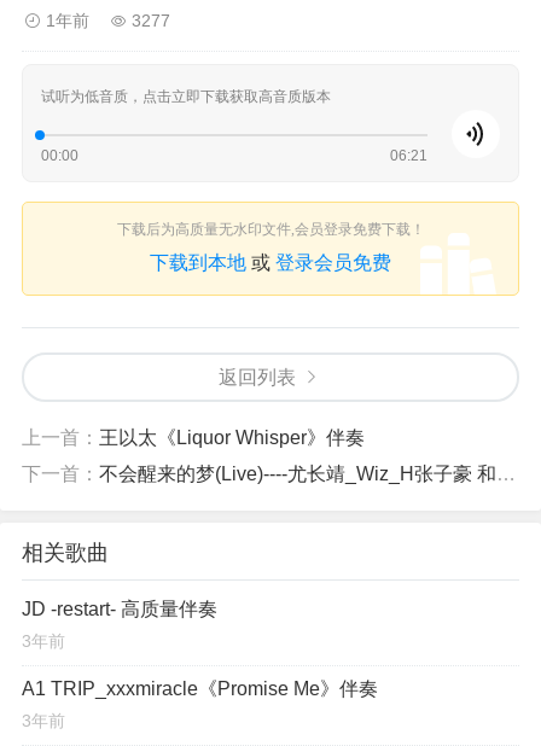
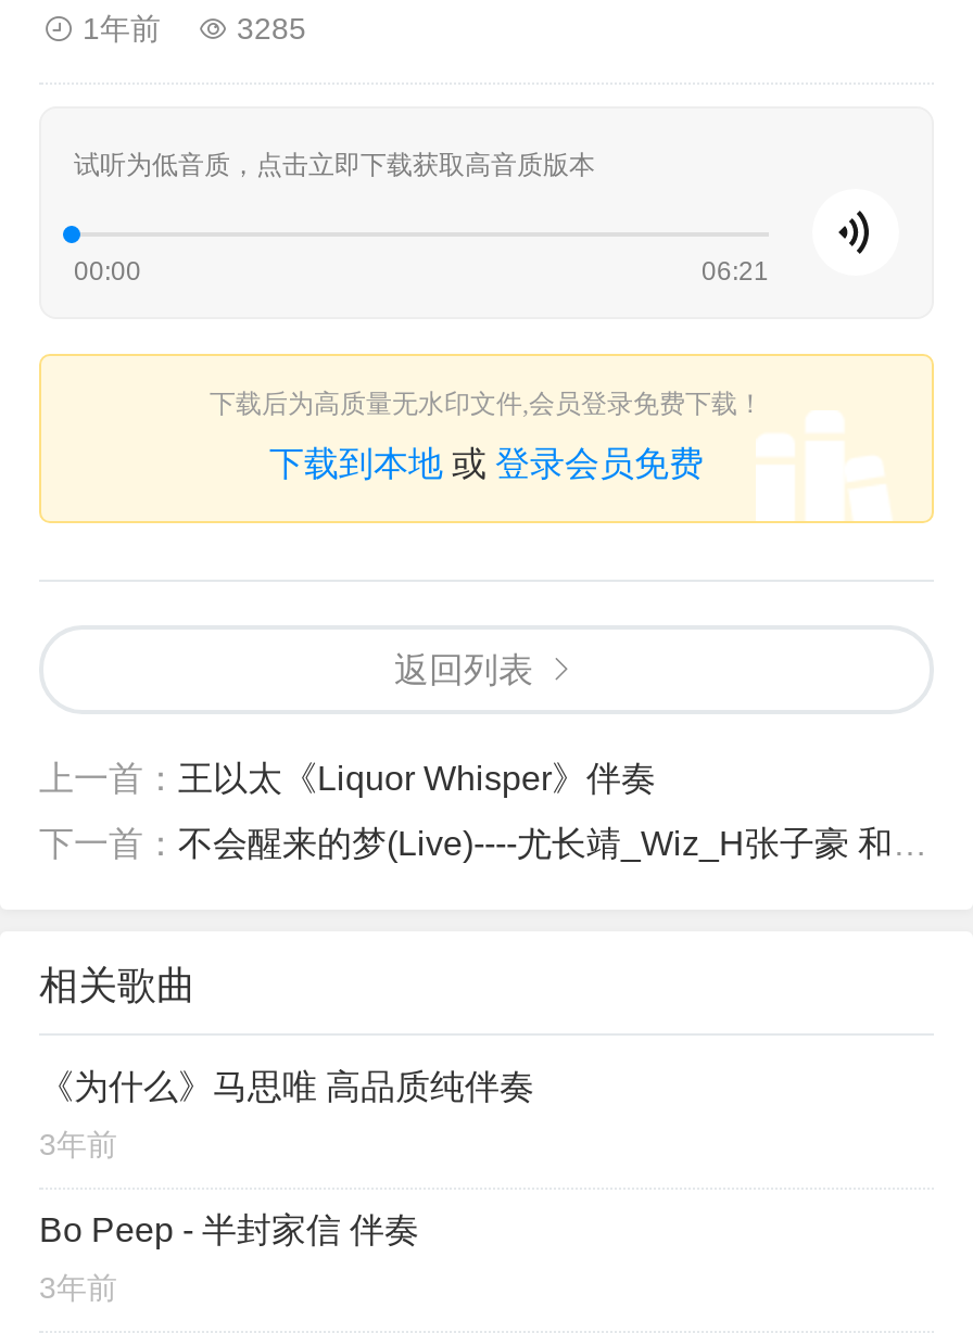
- 3277
+ 3285

- JD -restart- 高质量伴奏
+ 《为什么》马思唯 高品质纯伴奏

- A1 TRIP_xxxmiracle《Promise Me》伴奏
+ Bo Peep - 半封家信 伴奏
